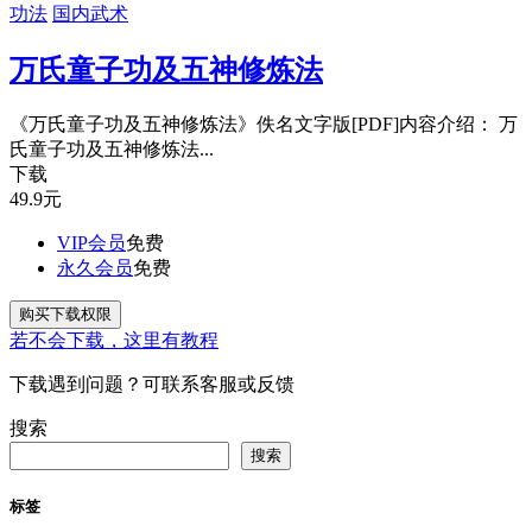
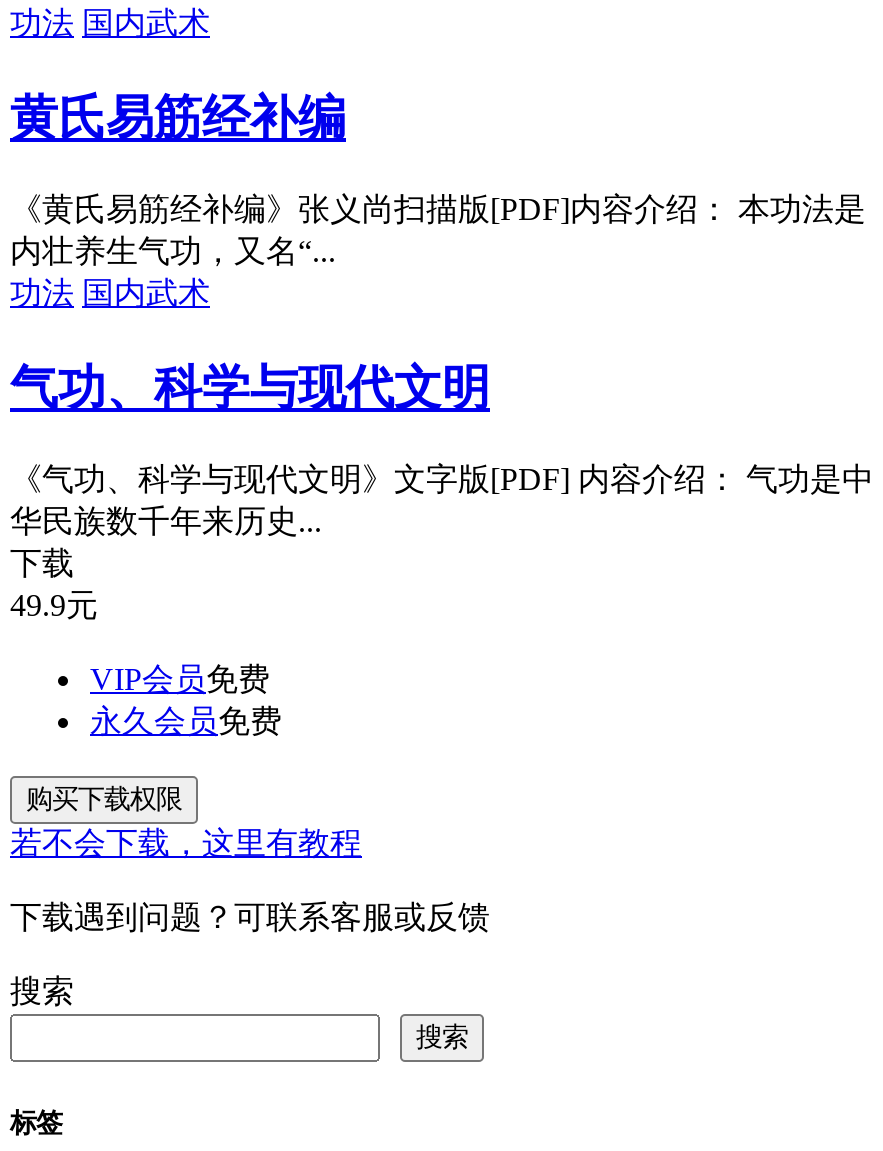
- 万氏童子功及五神修炼法
- 《万氏童子功及五神修炼法》佚名文字版[PDF]内容介绍： 万
- 氏童子功及五神修炼法...
+ 黄氏易筋经补编
+ 《黄氏易筋经补编》张义尚扫描版[PDF]内容介绍： 本功法是
+ 内壮养生气功，又名“...
+ 功法 国内武术
+ 气功、科学与现代文明
+ 《气功、科学与现代文明》文字版[PDF] 内容介绍： 气功是中
+ 华民族数千年来历史...
